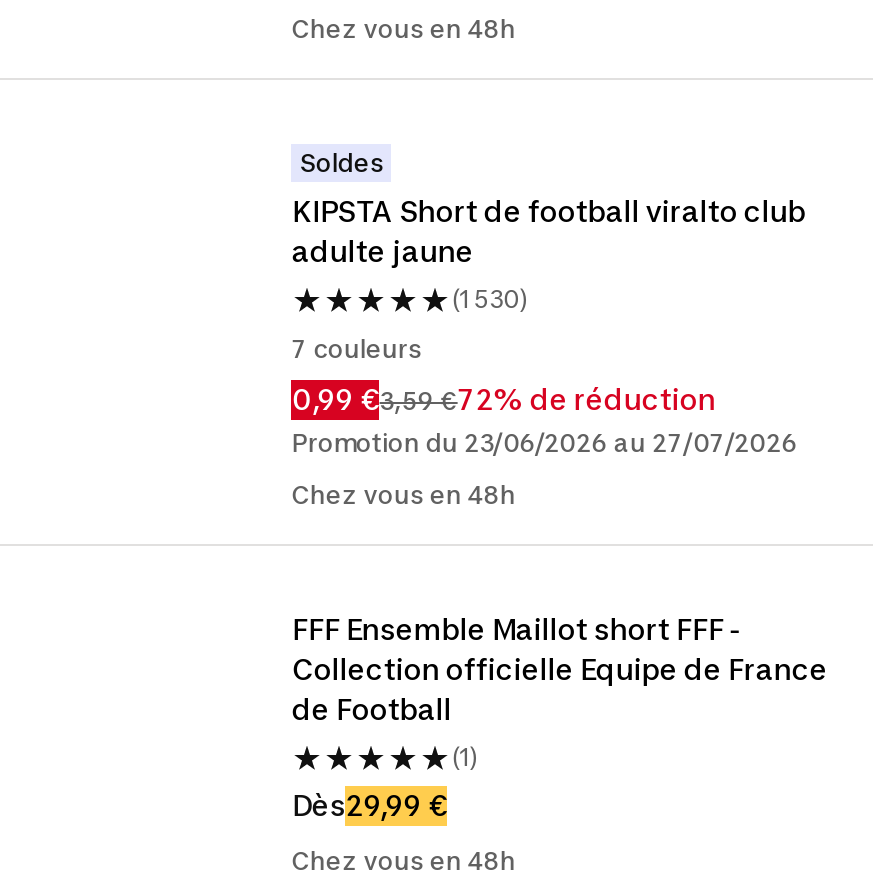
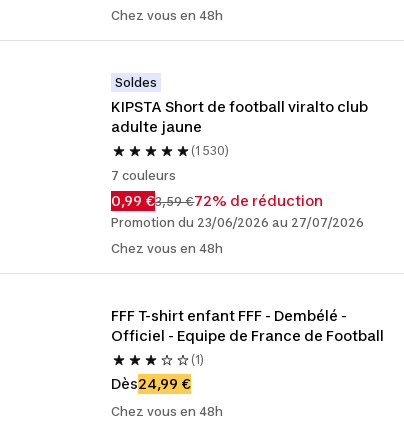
- FFF Ensemble Maillot short FFF -
- Collection officielle Equipe de France
- de Football
+ FFF T-shirt enfant FFF - Dembélé -
+ Officiel - Equipe de France de Football

- Dès29,99 €
+ Dès24,99 €
